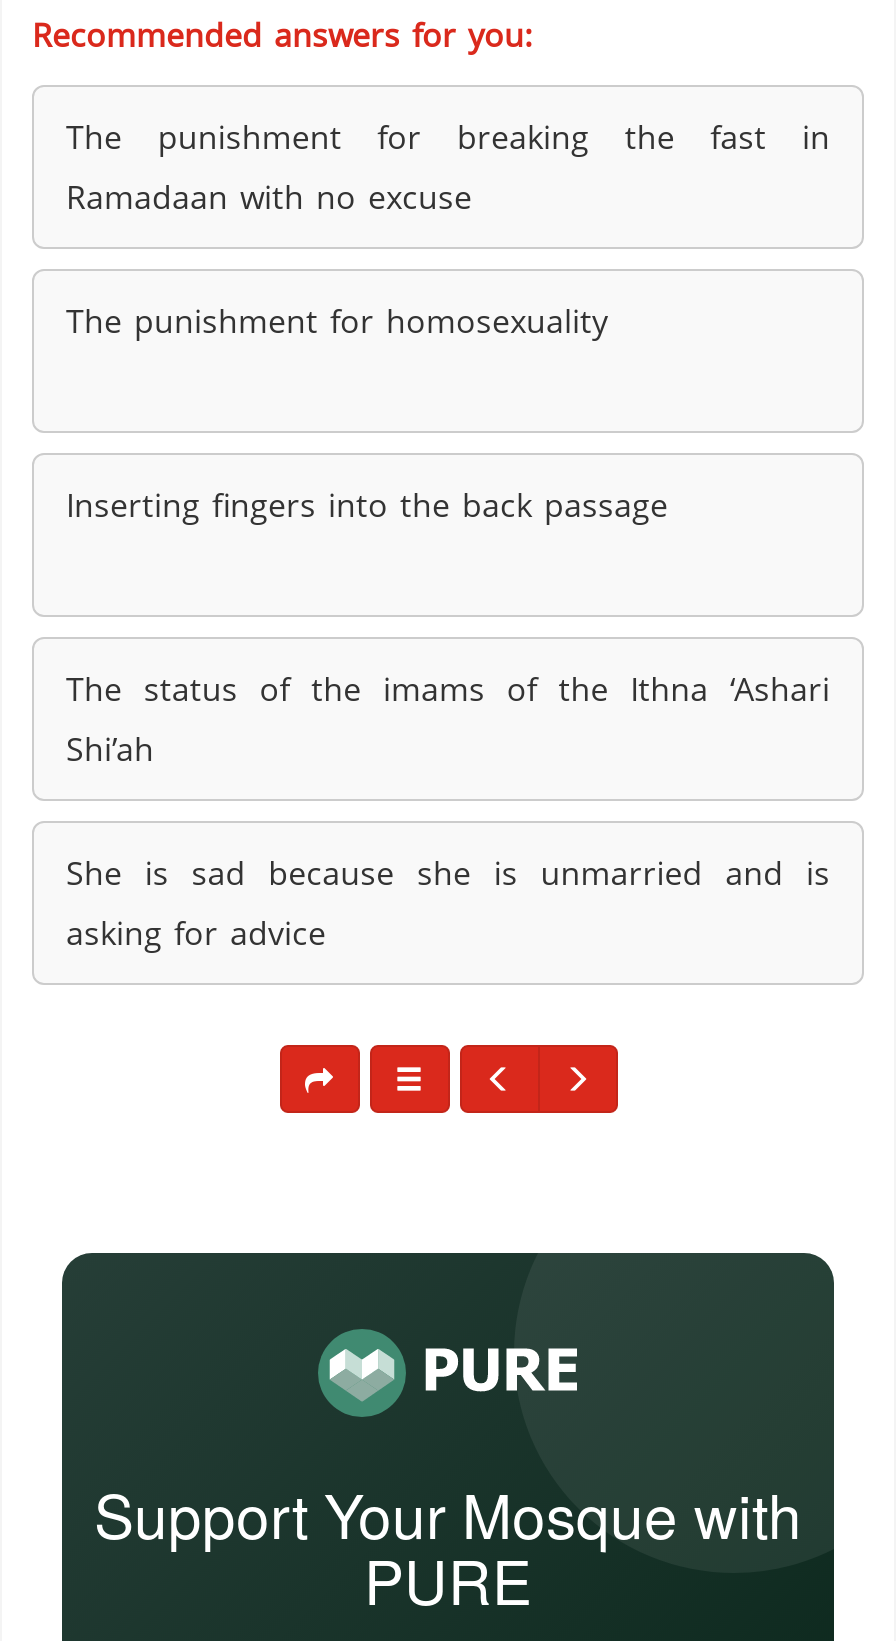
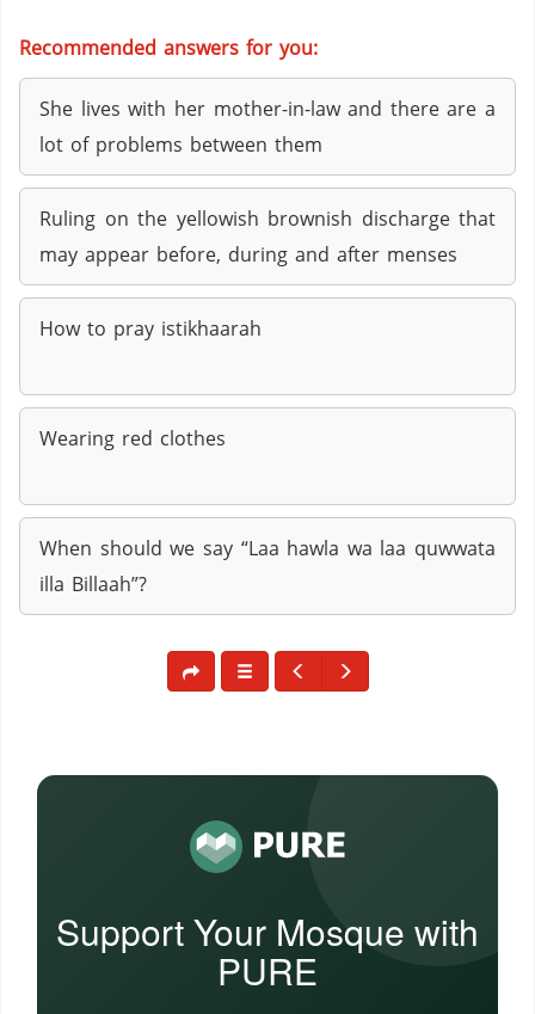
- The punishment for breaking the fast in
- Ramadaan with no excuse
+ She lives with her mother-in-law and there are a
+ lot of problems between them

- The punishment for homosexuality
+ Ruling on the yellowish brownish discharge that
+ may appear before, during and after menses

- Inserting fingers into the back passage
+ How to pray istikhaarah

- The status of the imams of the Ithna ‘Ashari
- Shi’ah
+ Wearing red clothes

- She is sad because she is unmarried and is
- asking for advice
+ When should we say “Laa hawla wa laa quwwata
+ illa Billaah”?
